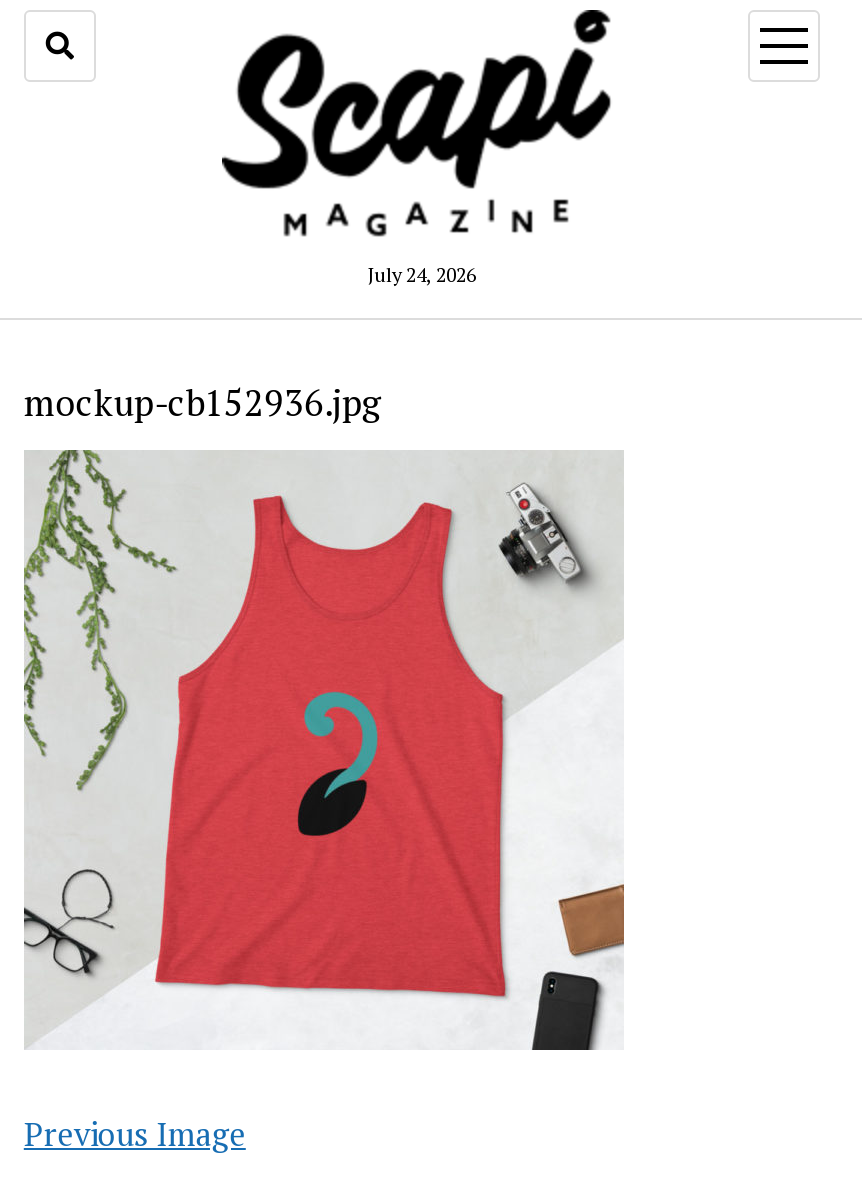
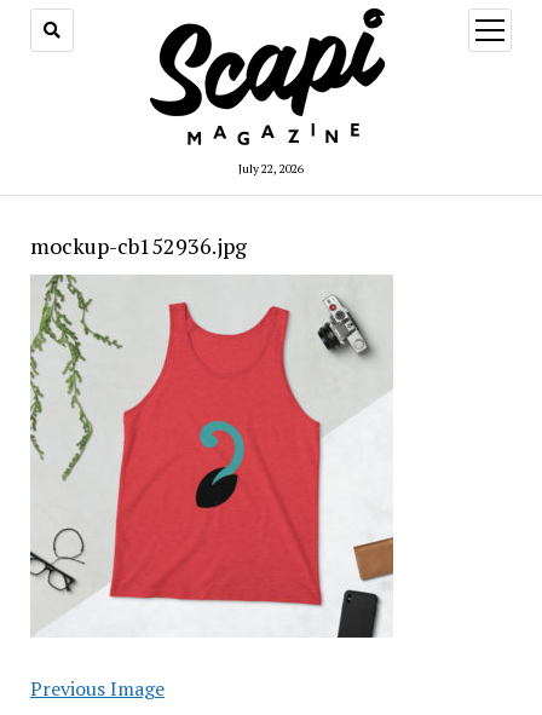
- July 24, 2026
+ July 22, 2026
